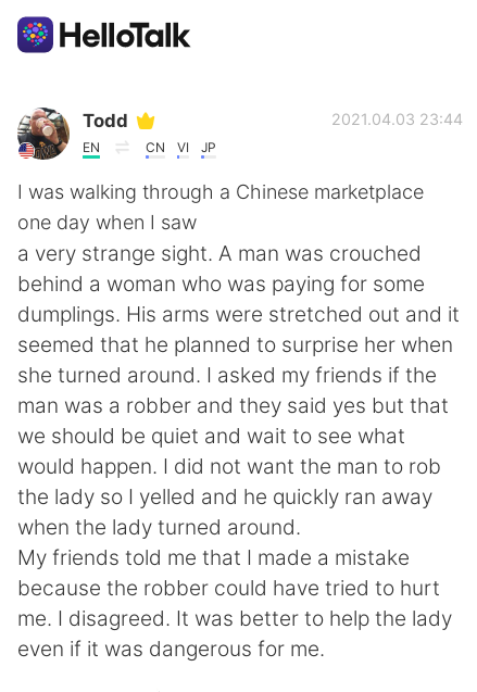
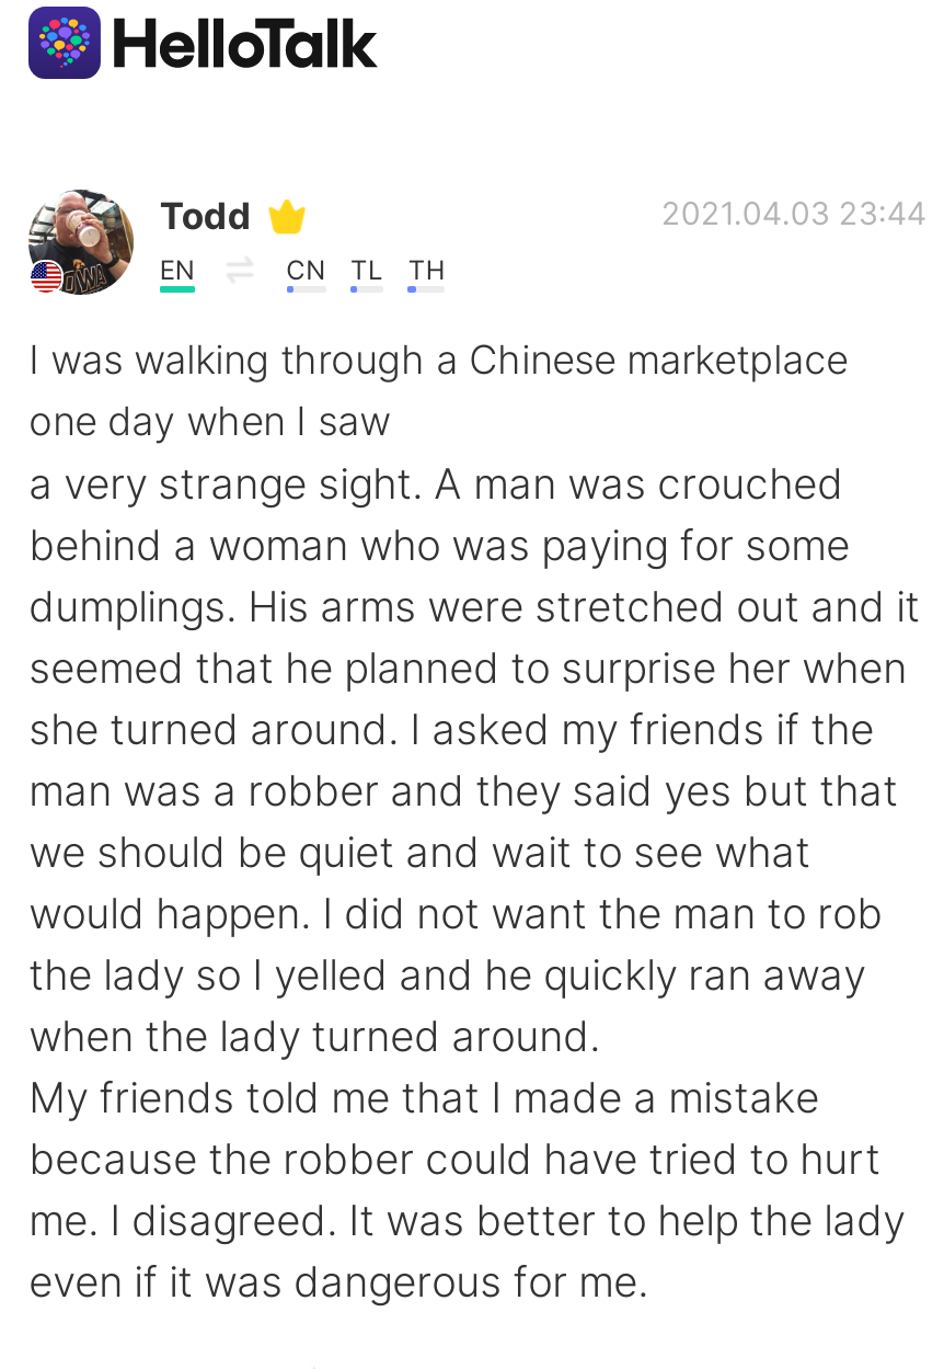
- VI
- JP
+ TL
+ TH
